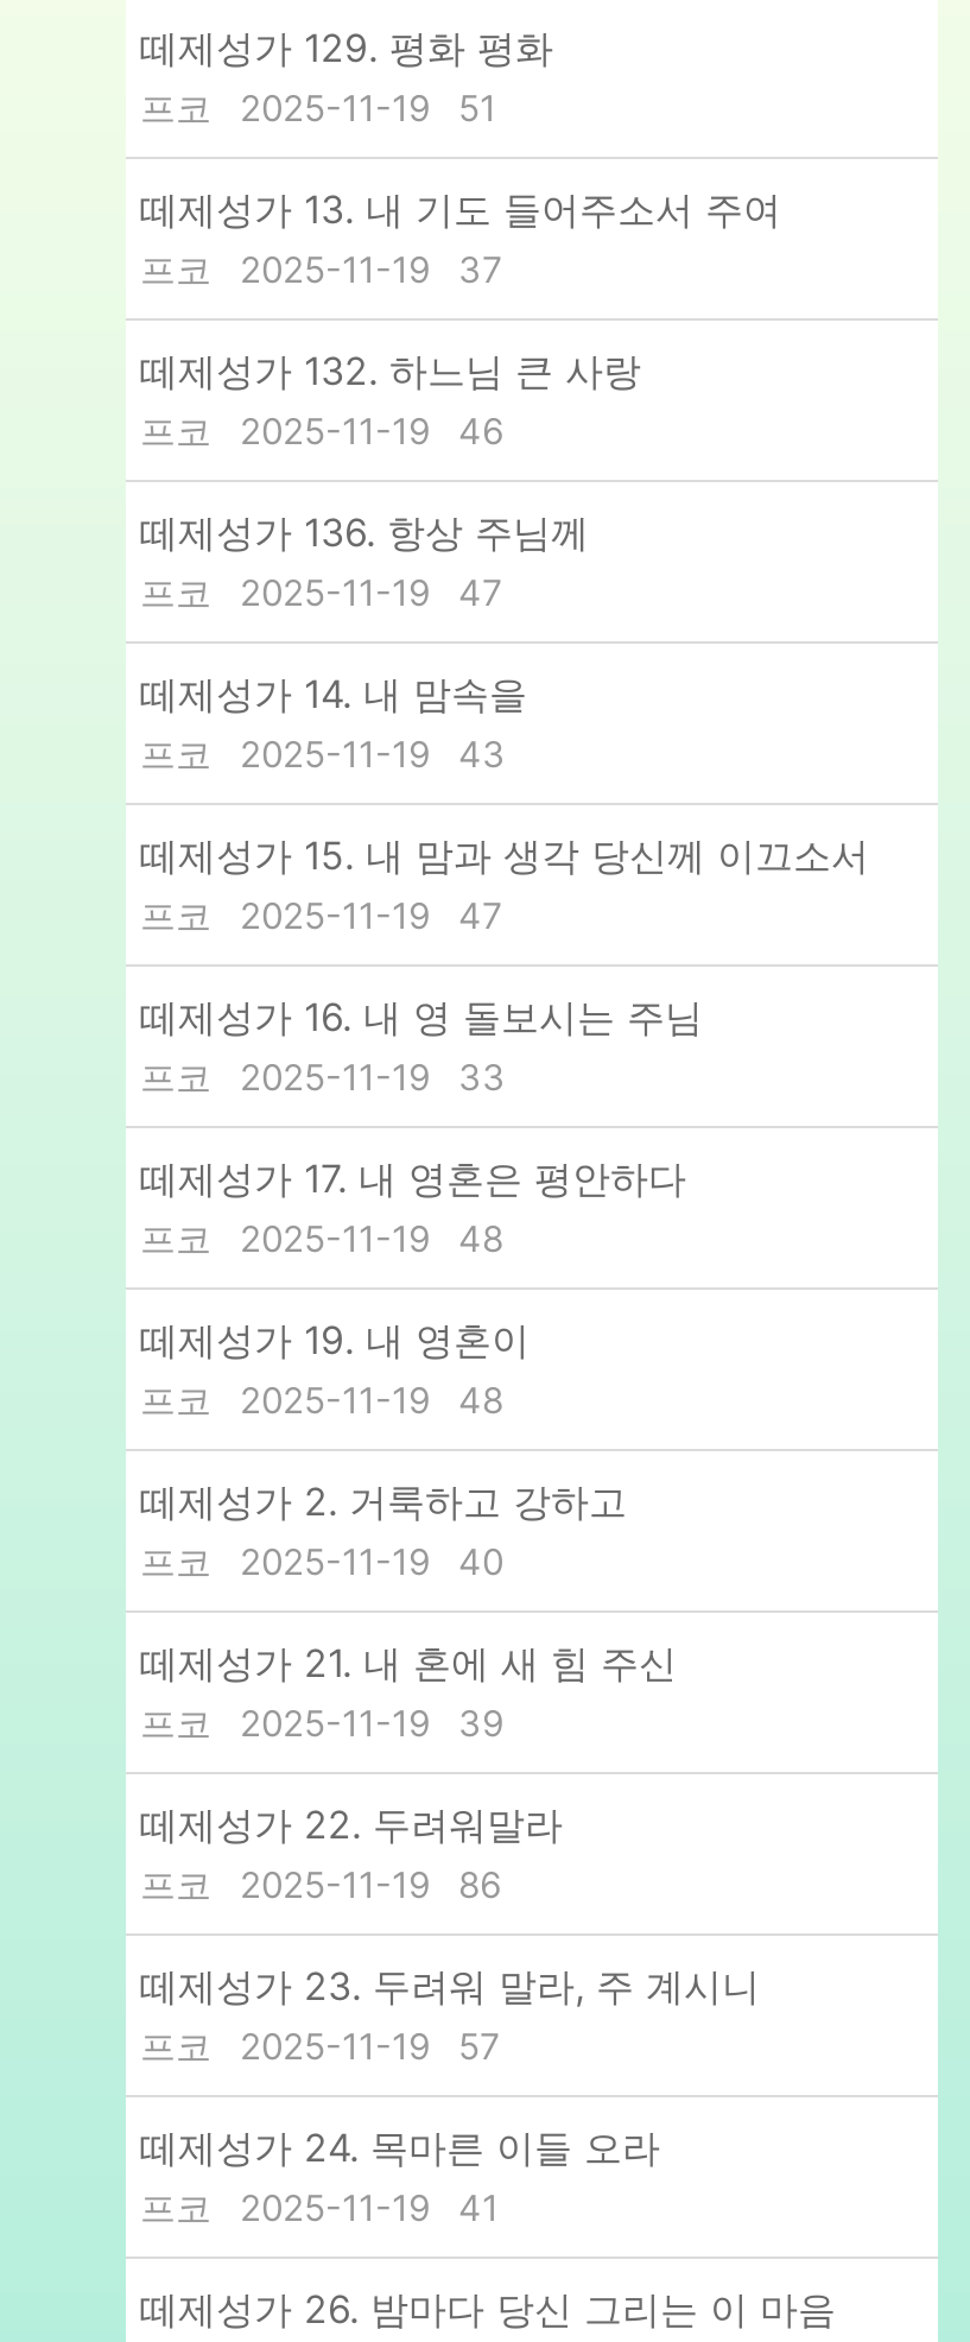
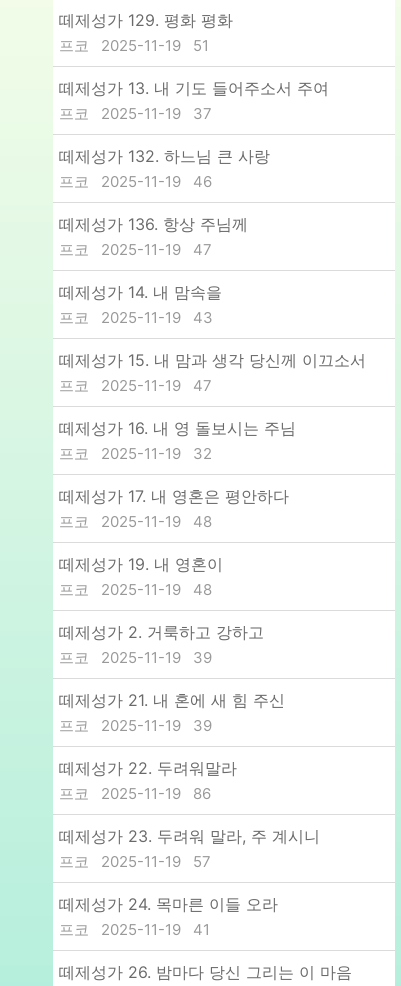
- 프코 2025-11-19 33
+ 프코 2025-11-19 32

- 프코 2025-11-19 40
+ 프코 2025-11-19 39
